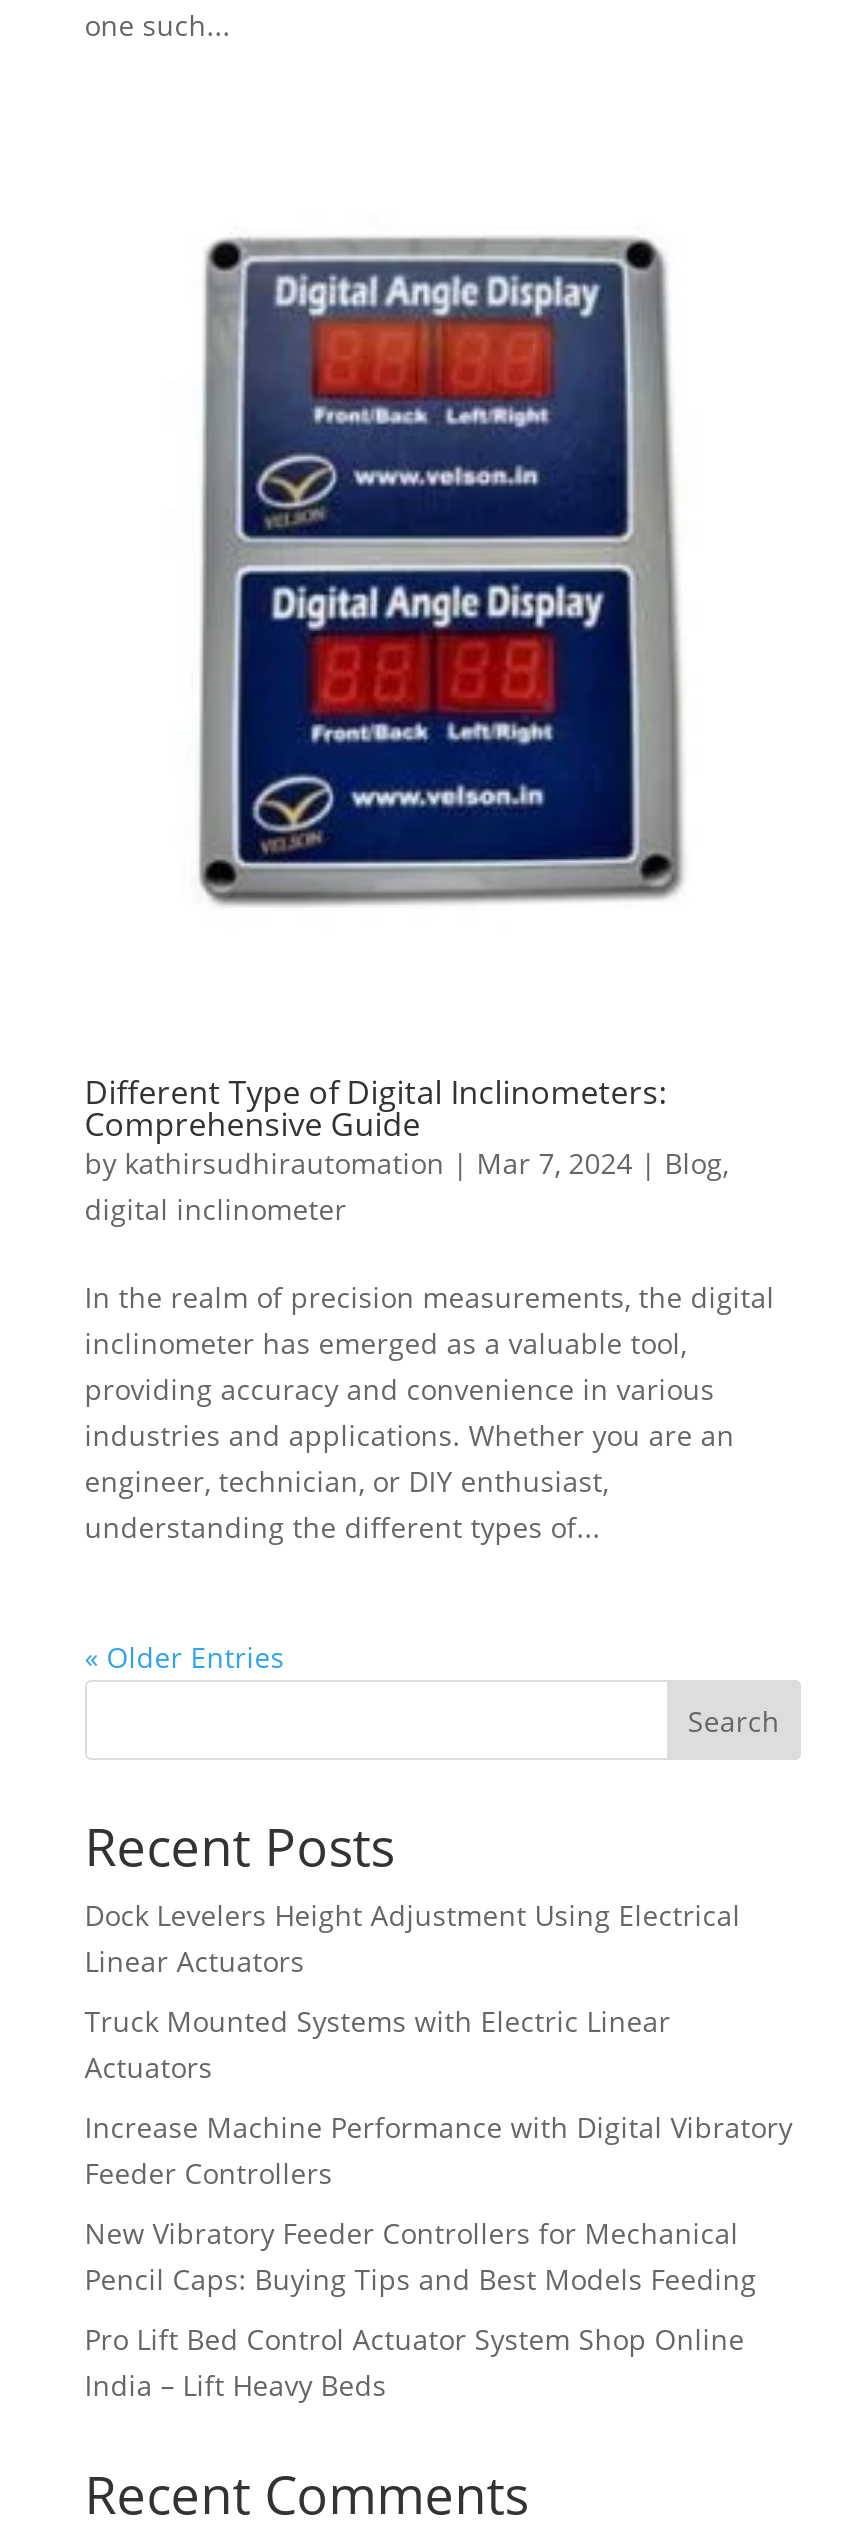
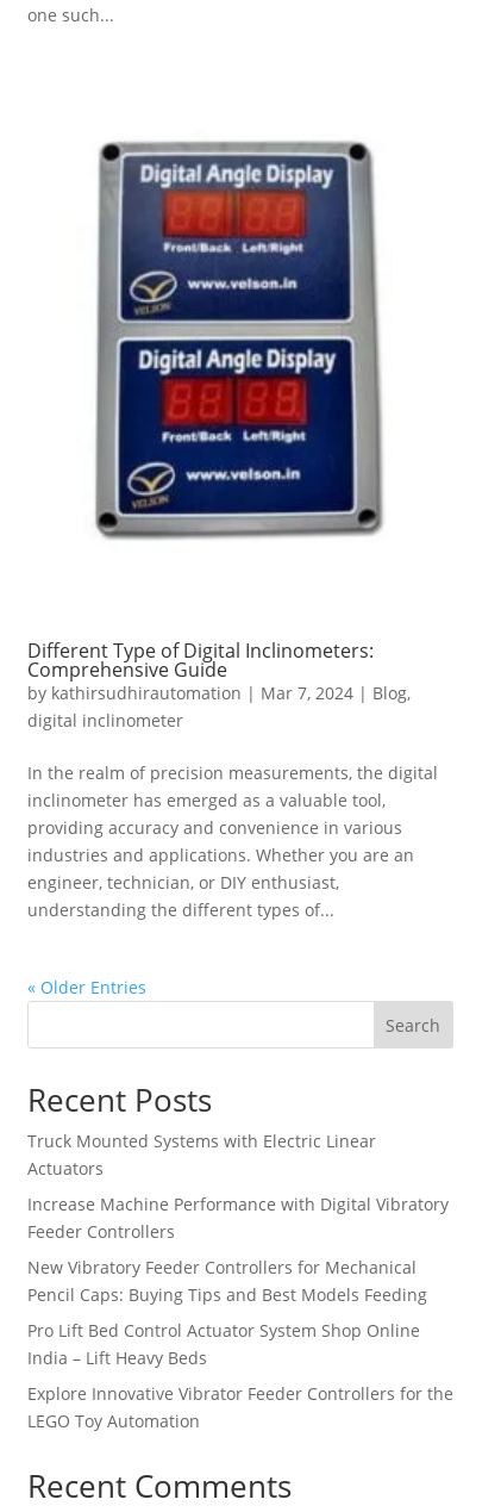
- Dock Levelers Height Adjustment Using Electrical
- Linear Actuators

moved up: Truck Mounted Systems with Electric Linear | Actuators | Increase Machine Performance with Digital Vibratory | Feeder Controllers | New Vibratory Feeder Controllers for Mechanical | Pencil Caps: Buying Tips and Best Models Feeding | Pro Lift Bed Control Actuator System Shop Online | India – Lift Heavy Beds

+ Explore Innovative Vibrator Feeder Controllers for the
+ LEGO Toy Automation
